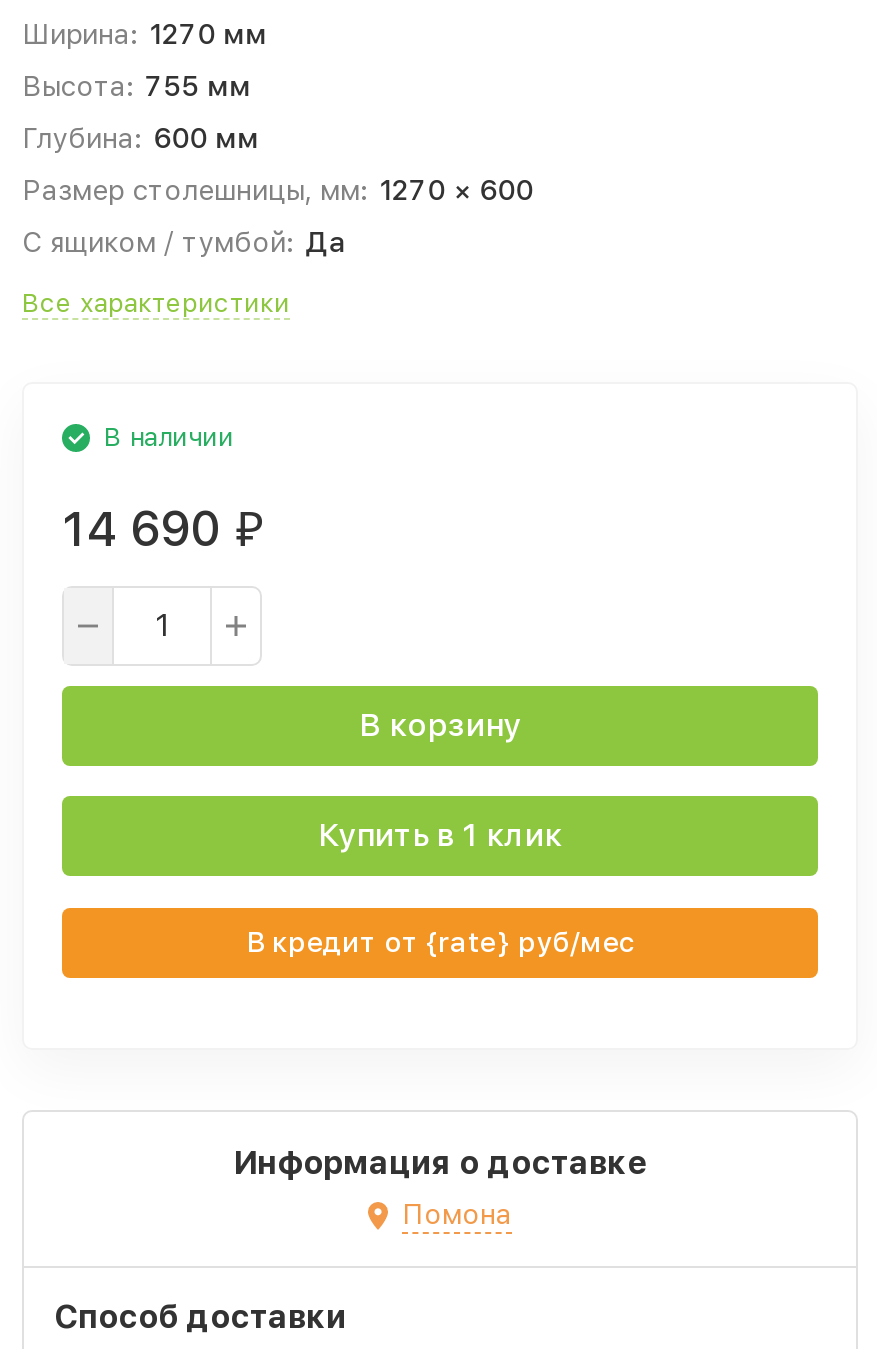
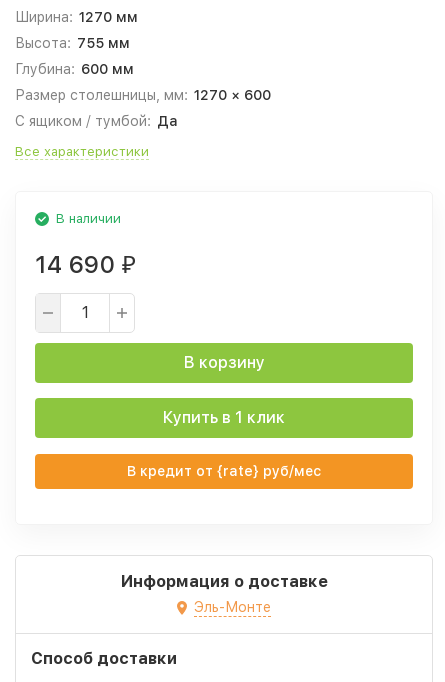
- Помона
+ Эль-Монте
